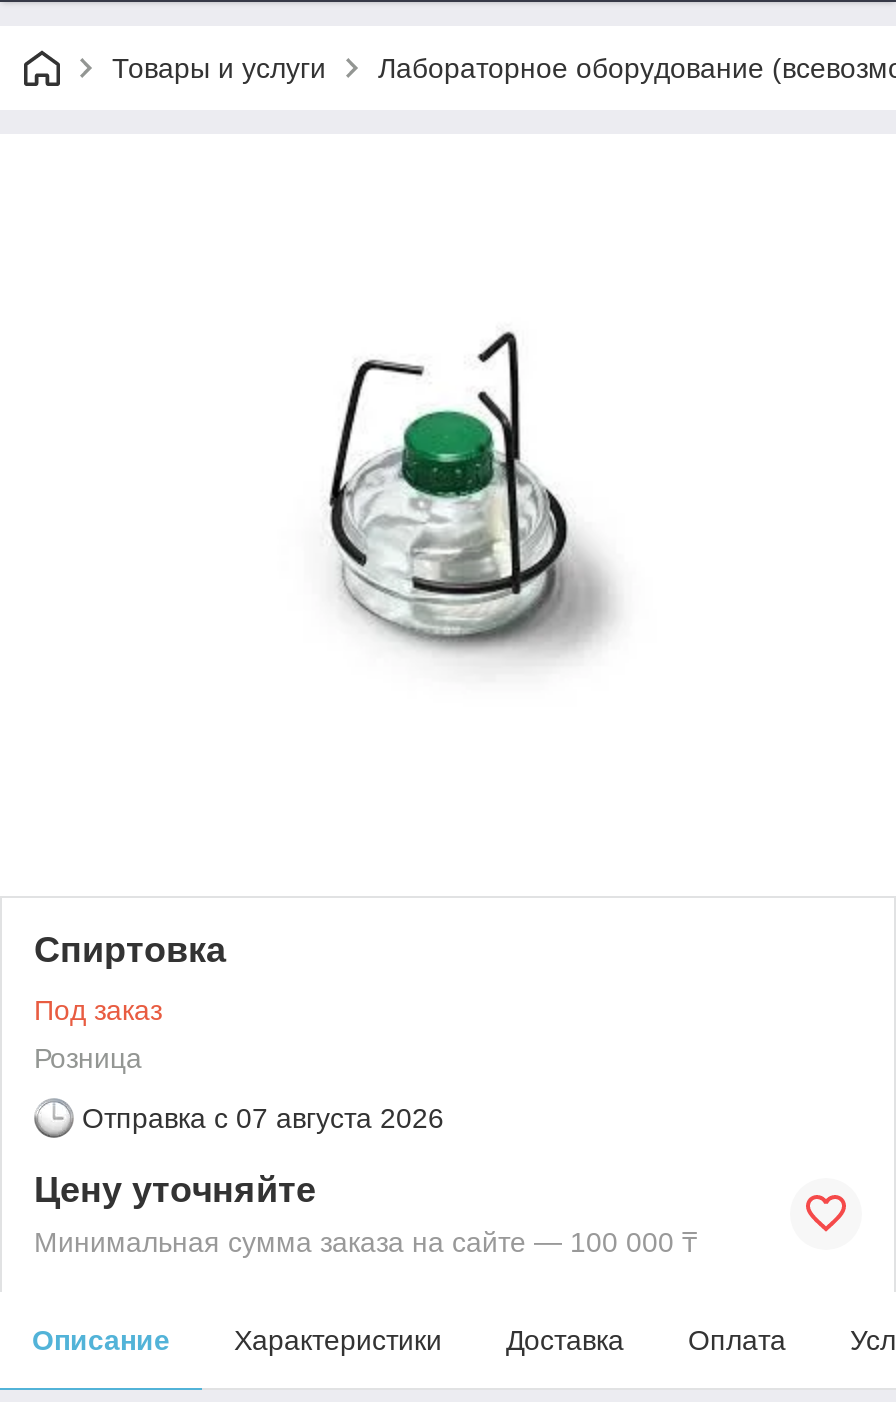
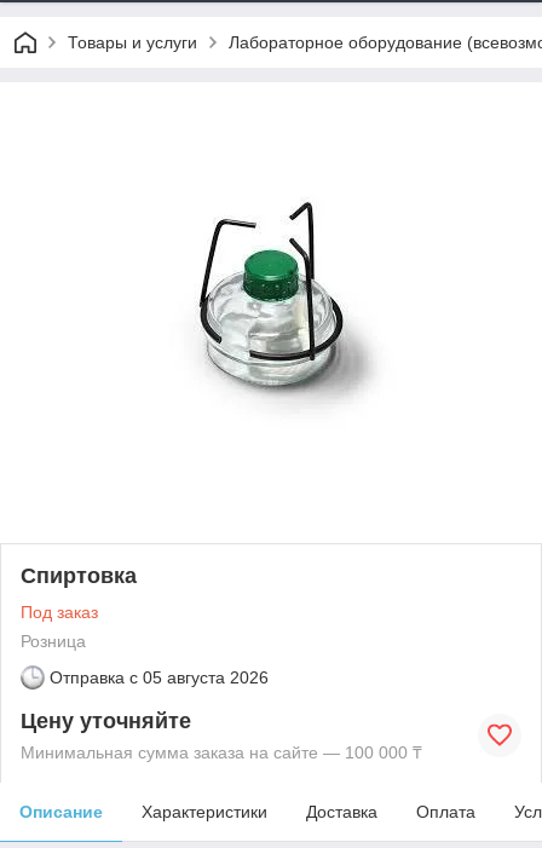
- Отправка с 07 августа 2026
+ Отправка с 05 августа 2026
